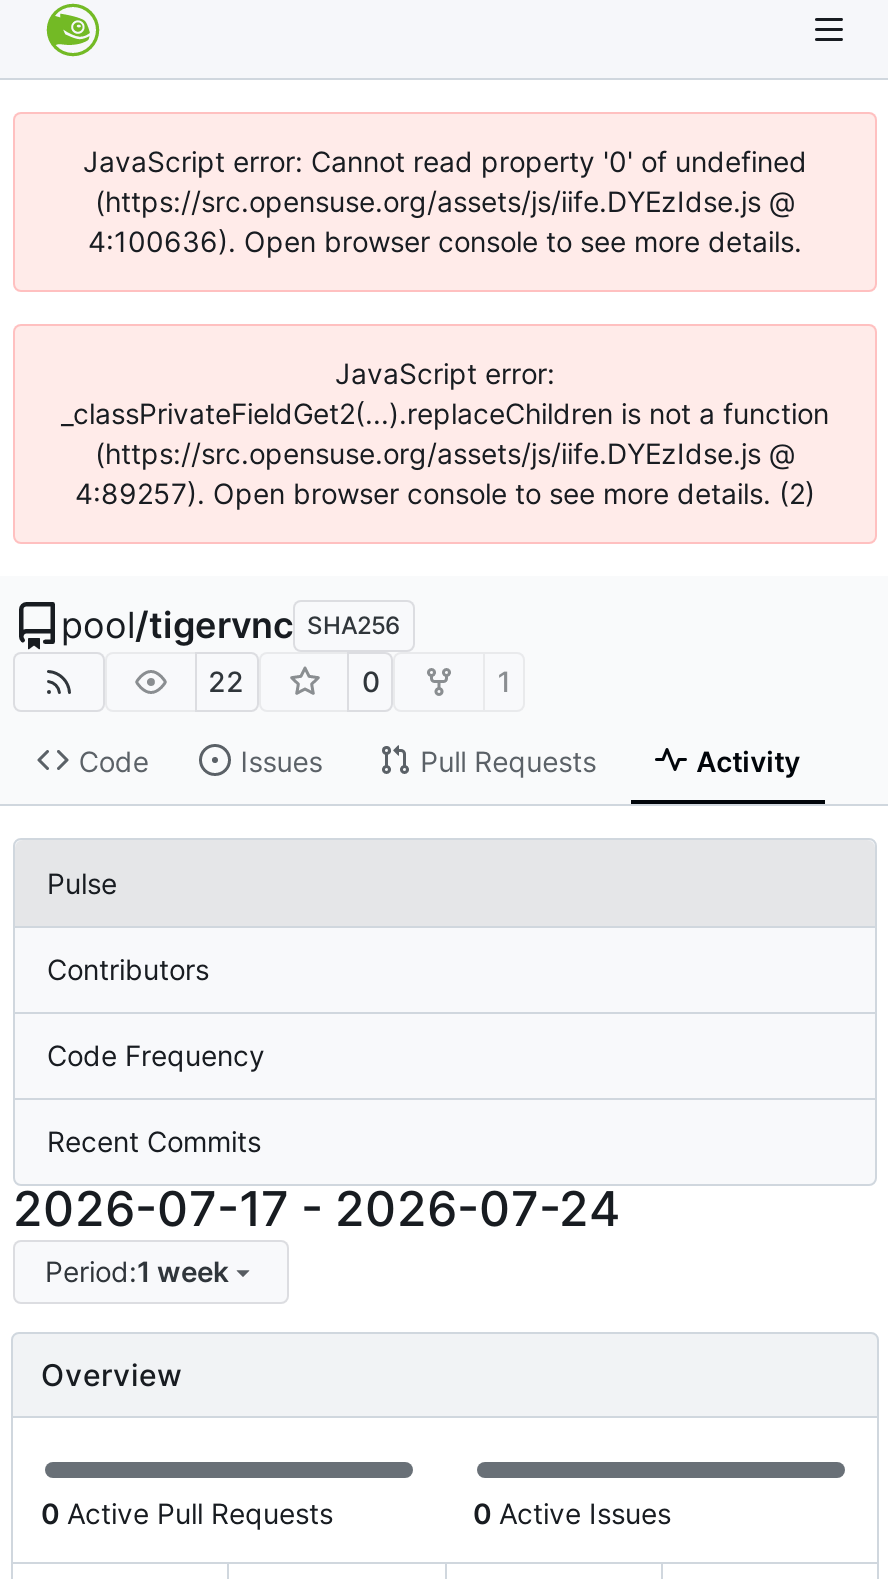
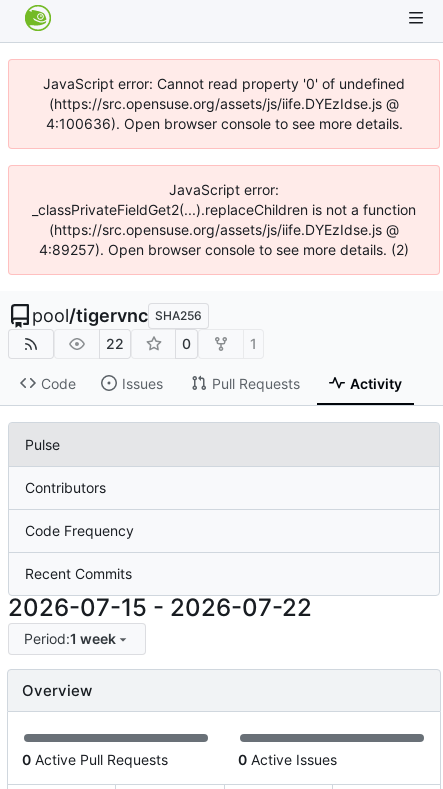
- 2026-07-17 - 2026-07-24
+ 2026-07-15 - 2026-07-22
